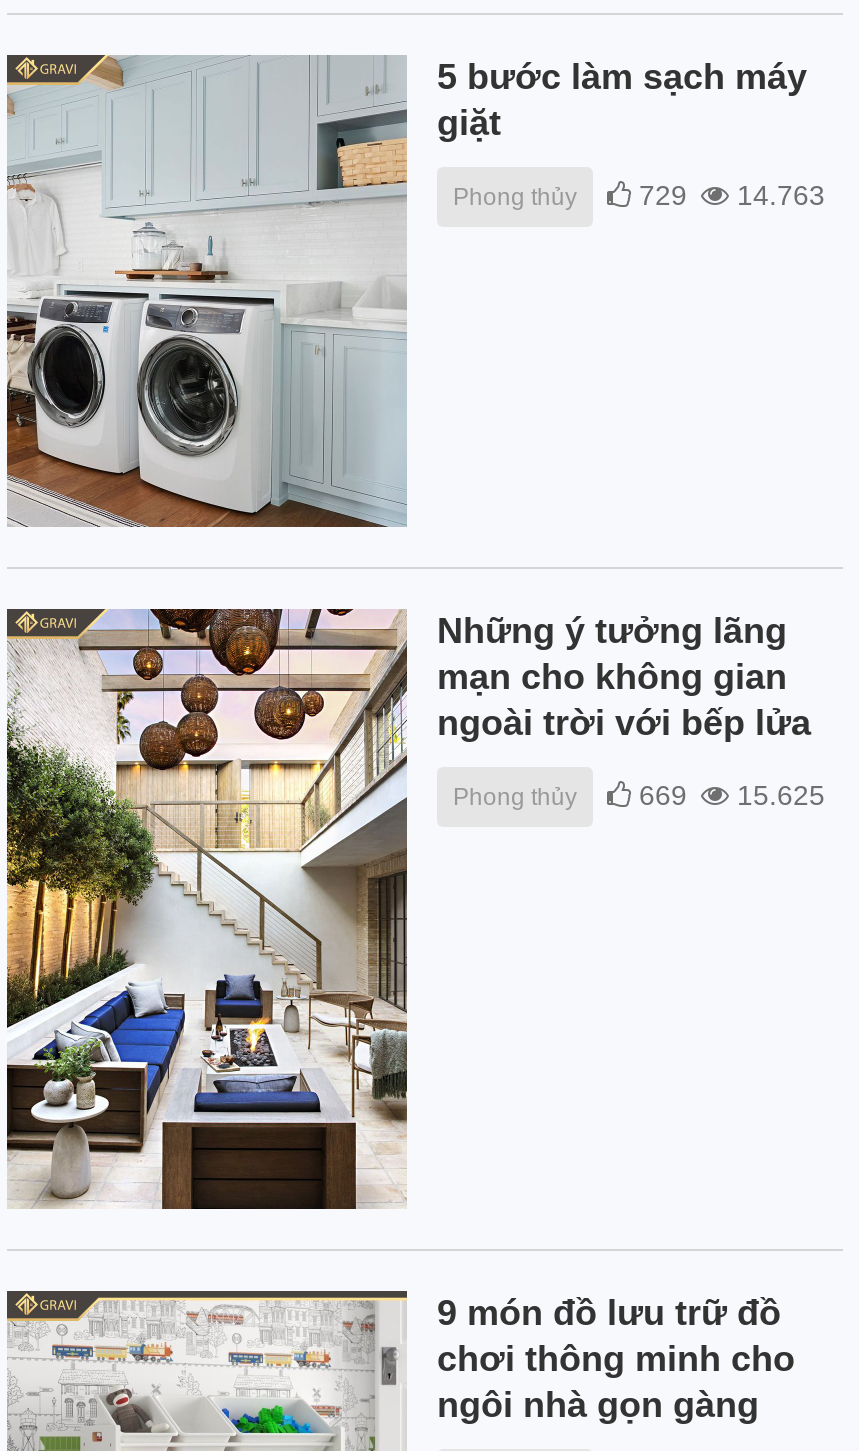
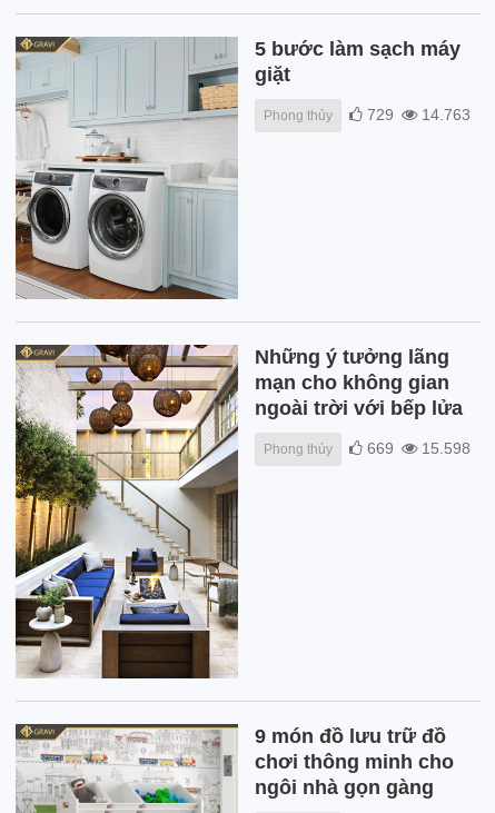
- Phong thủy 669 15.625
+ Phong thủy 669 15.598
